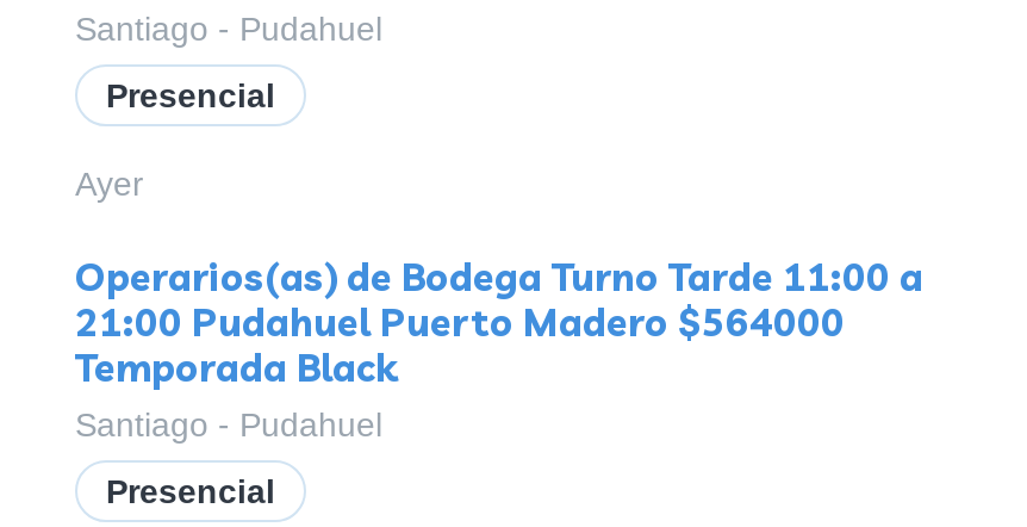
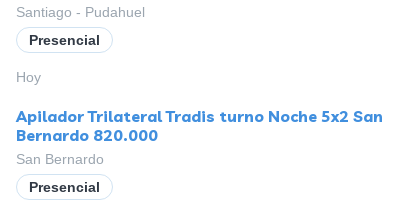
- Ayer
+ Hoy

- Operarios(as) de Bodega Turno Tarde 11:00 a
- 21:00 Pudahuel Puerto Madero $564000
- Temporada Black
- Santiago - Pudahuel
+ Apilador Trilateral Tradis turno Noche 5x2 San
+ Bernardo 820.000
+ San Bernardo
